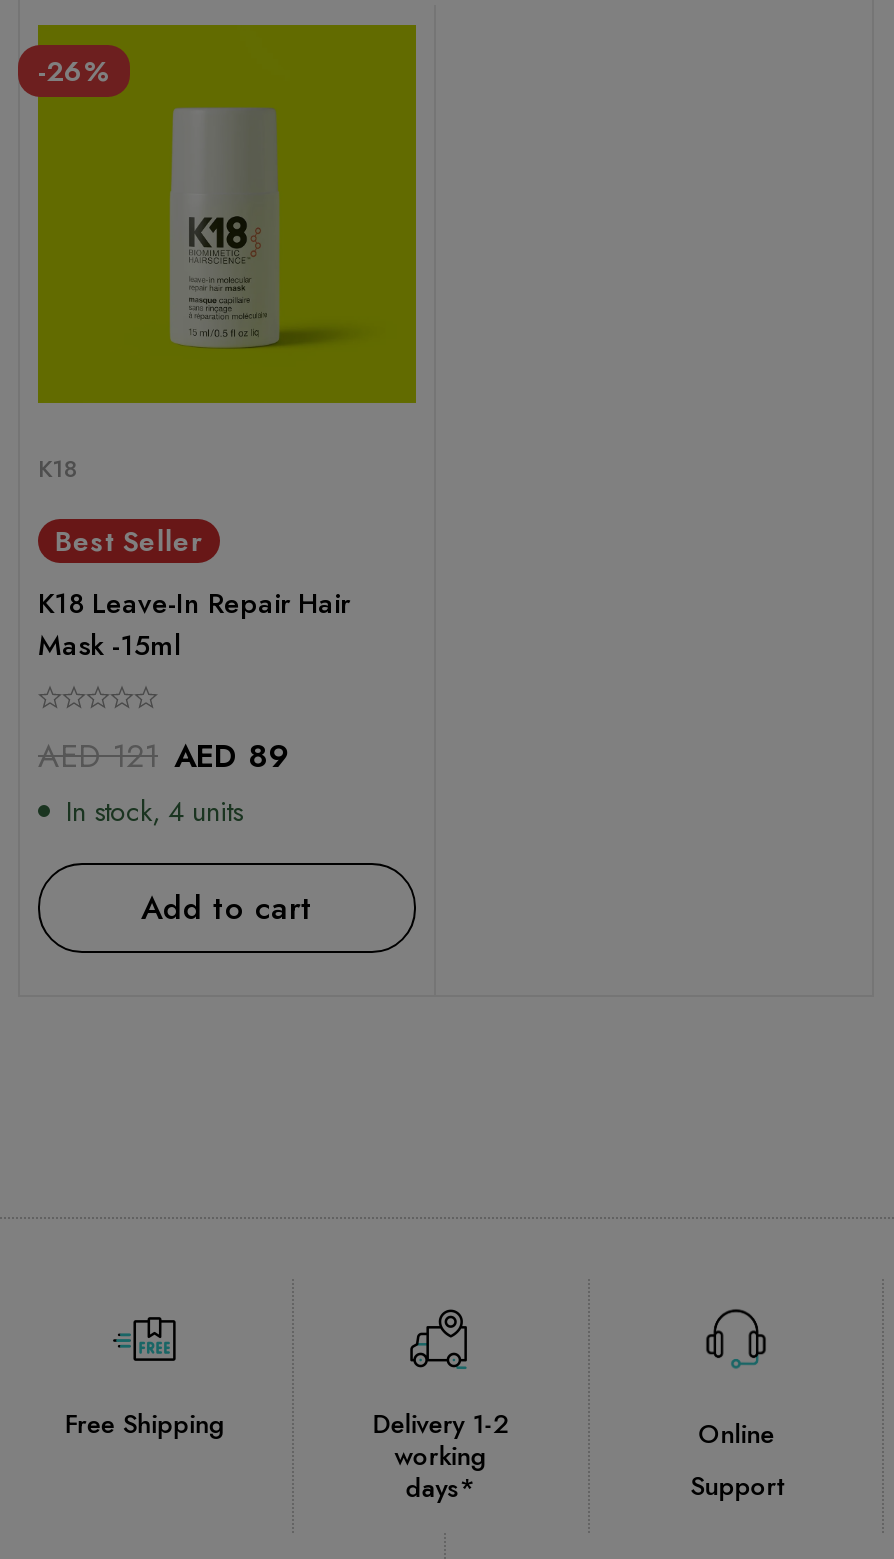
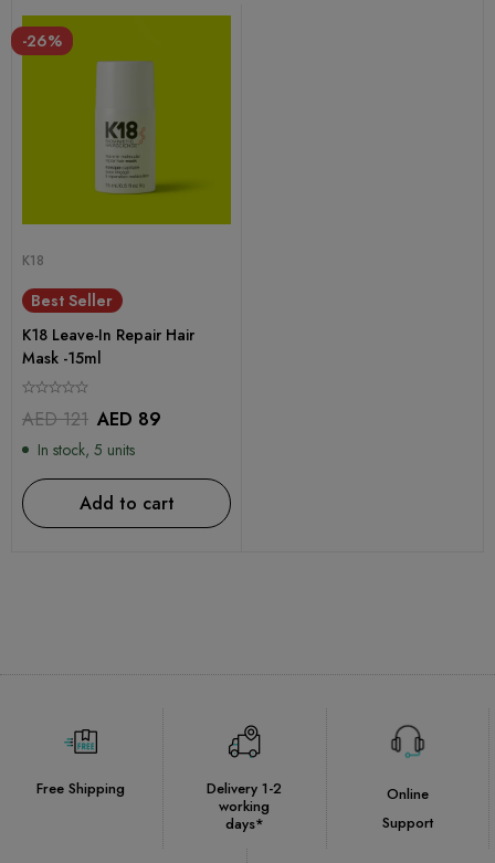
- In stock, 4 units
+ In stock, 5 units
